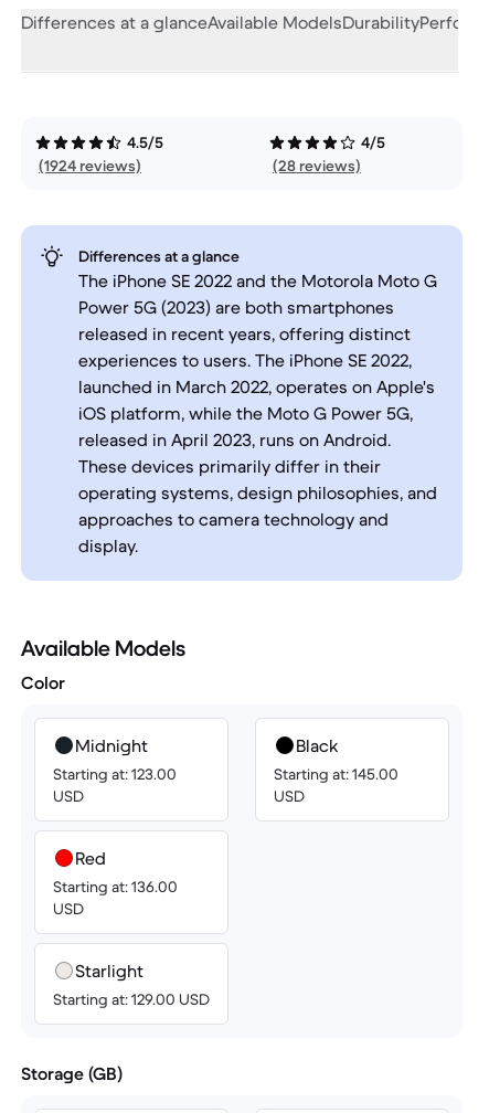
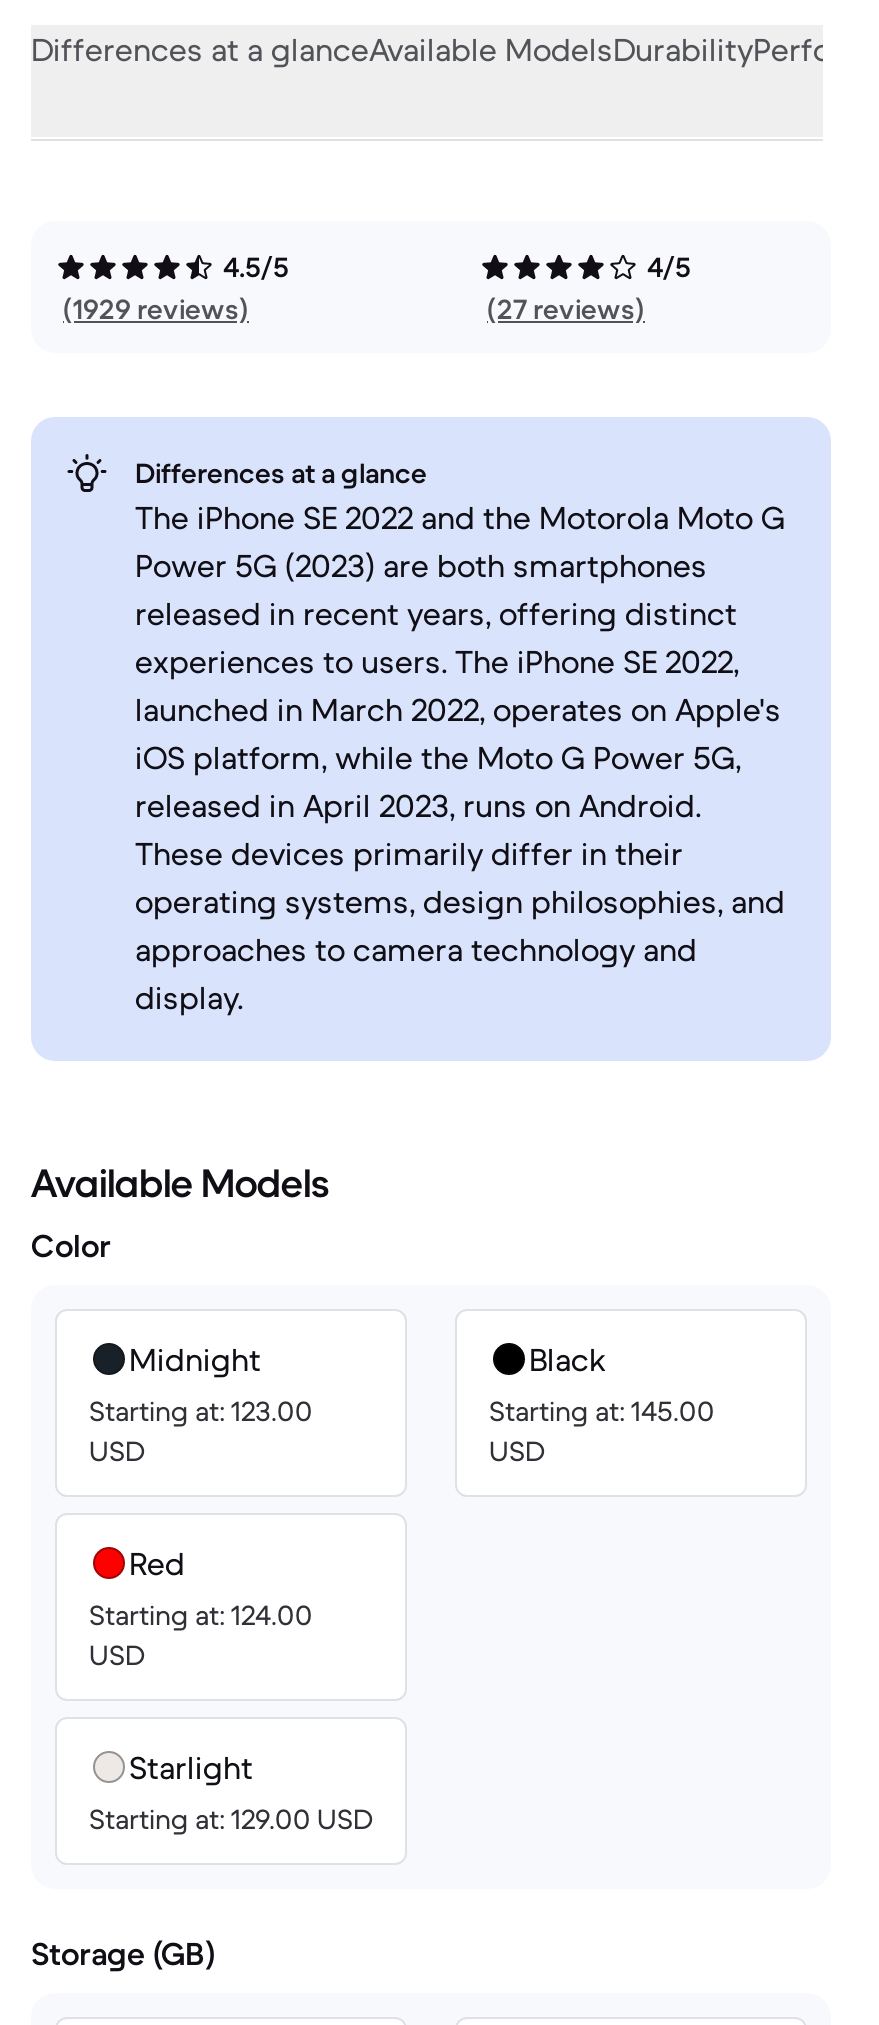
- (1924 reviews)
+ (1929 reviews)

- (28 reviews)
+ (27 reviews)

- Starting at: 136.00
+ Starting at: 124.00
